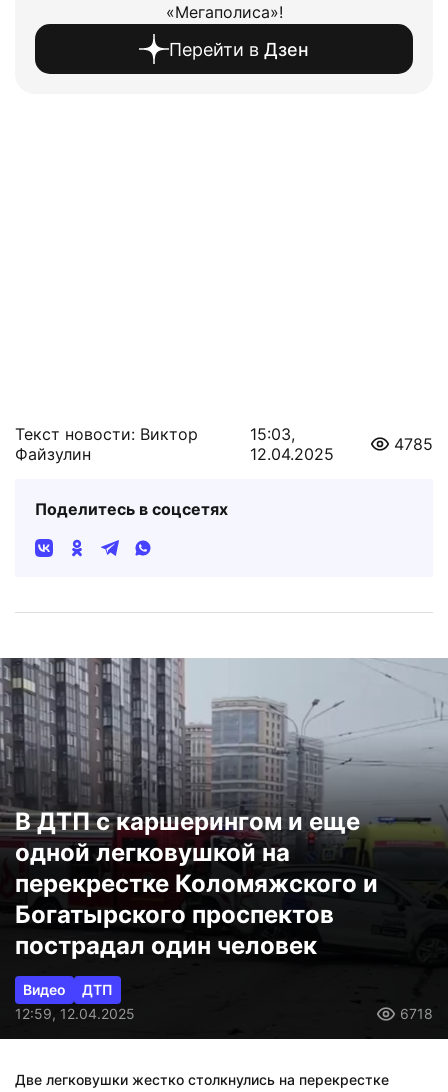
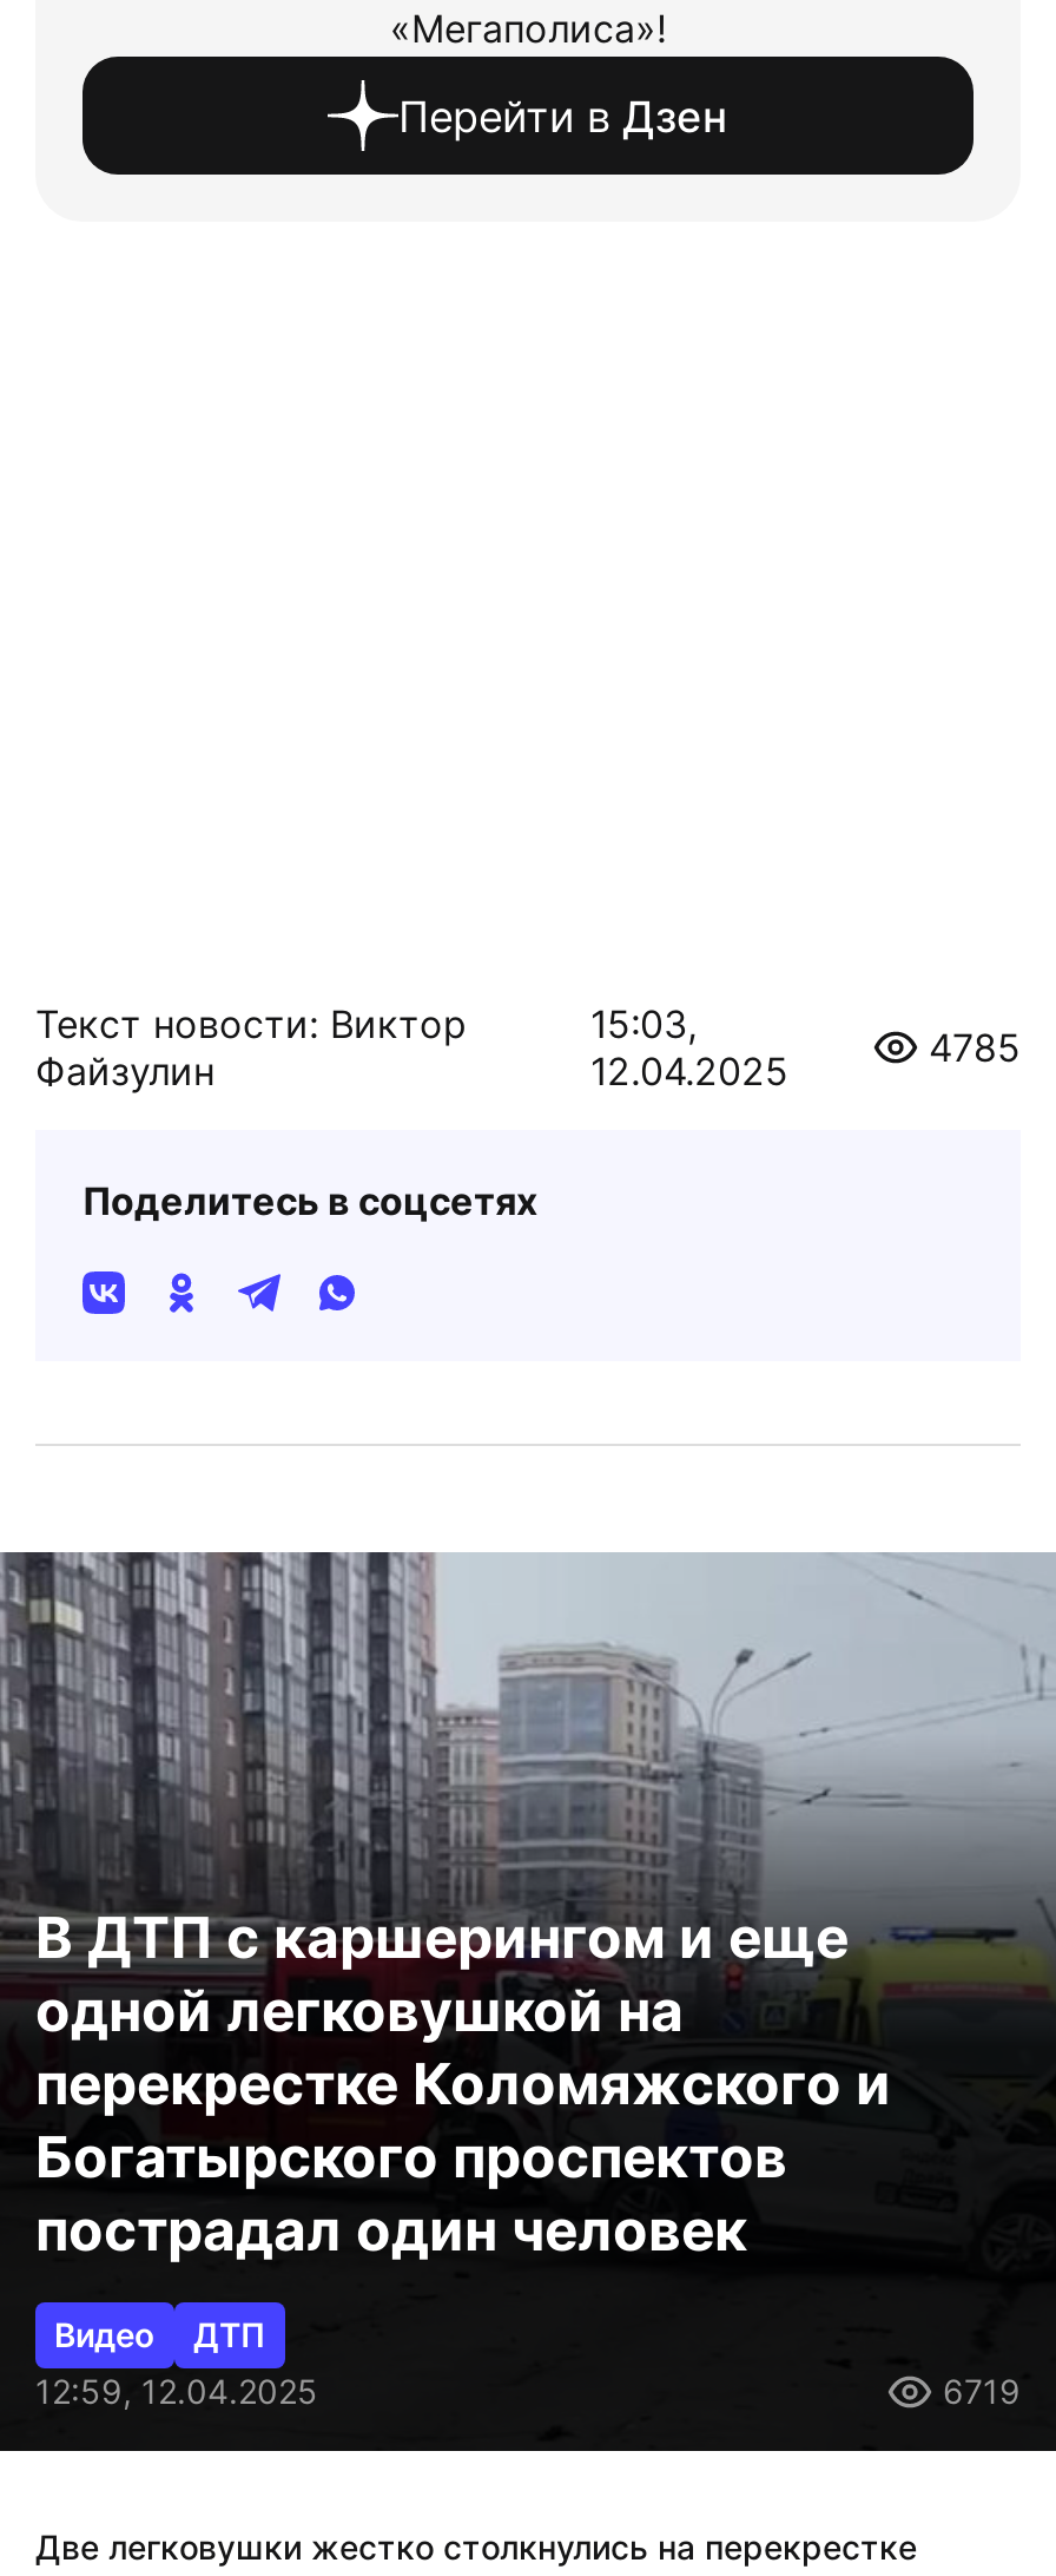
- 6718
+ 6719
